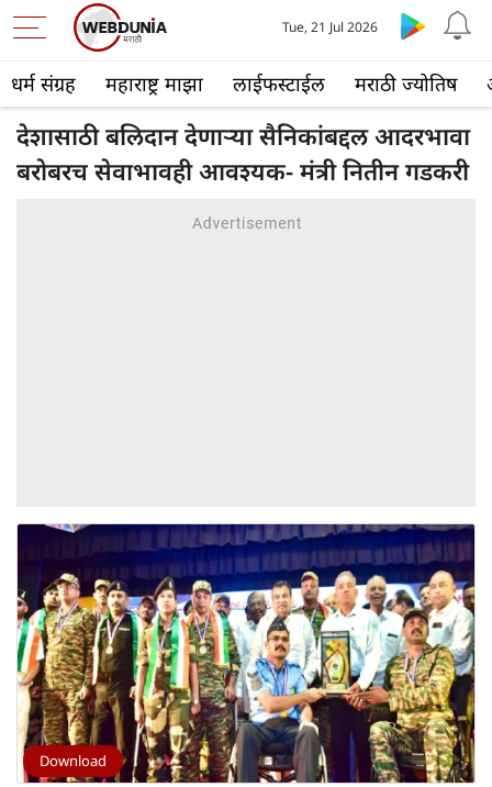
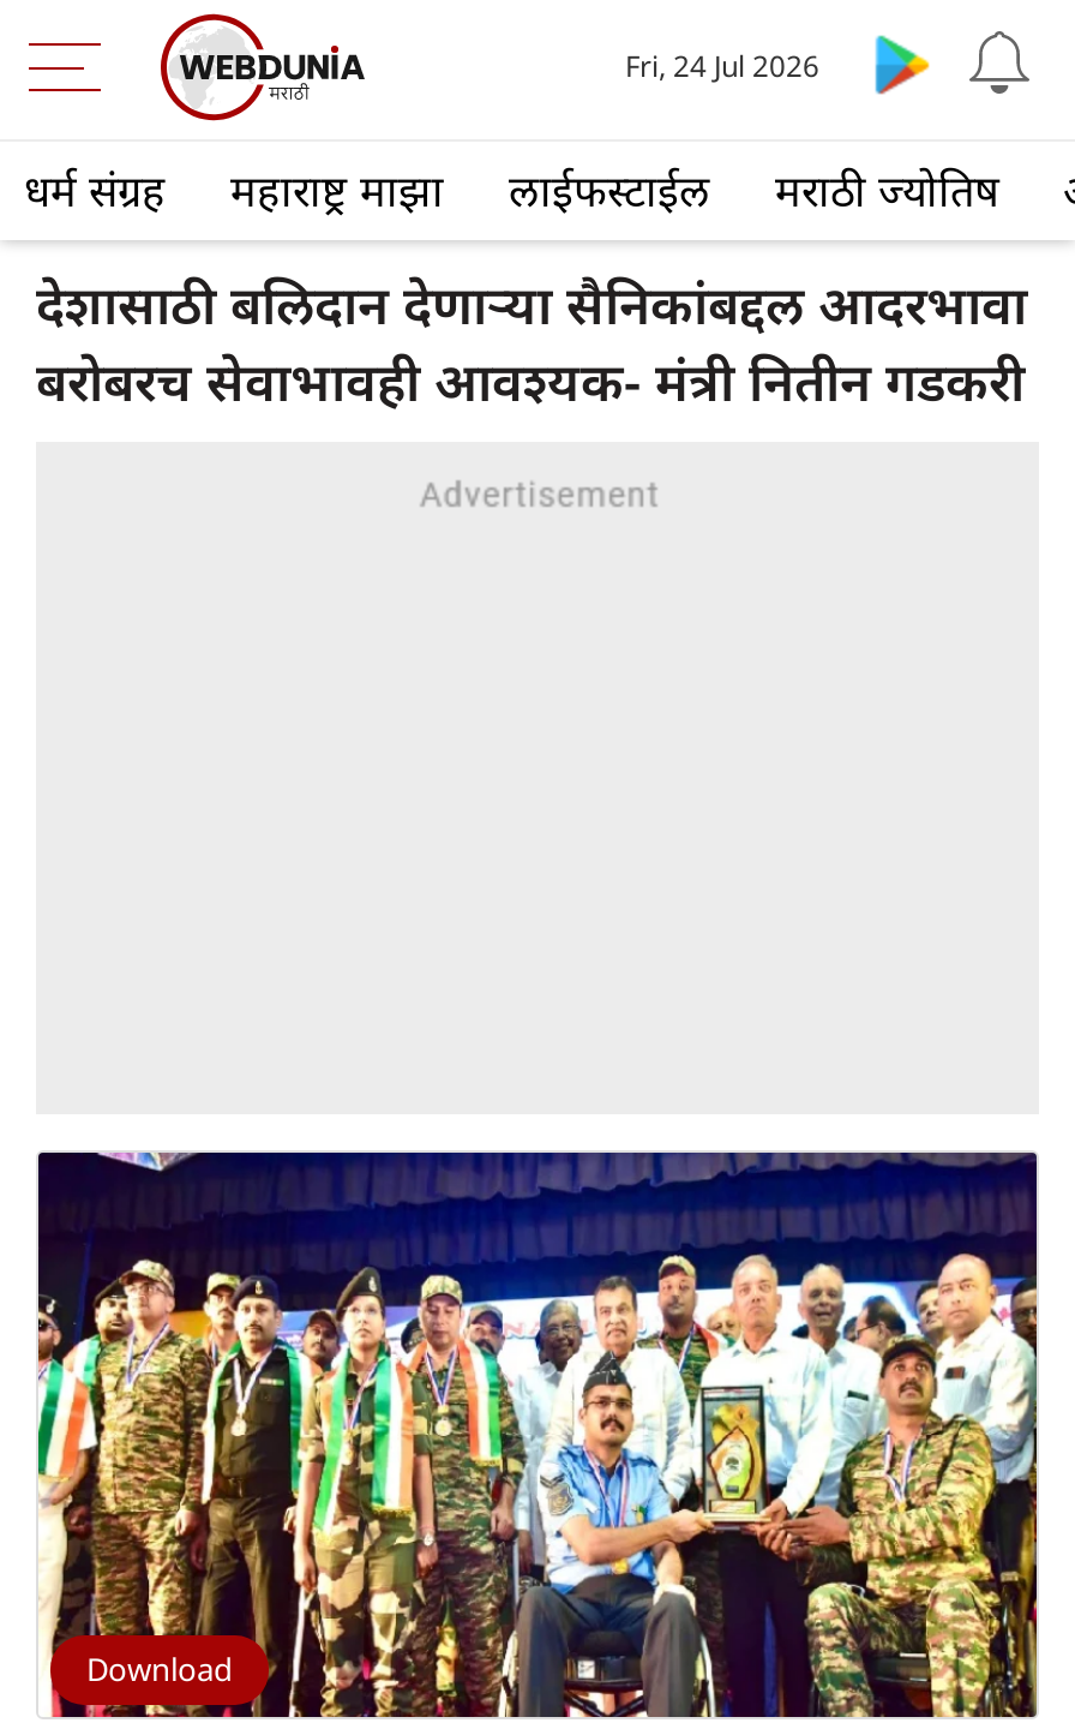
- Tue, 21 Jul 2026
+ Fri, 24 Jul 2026
